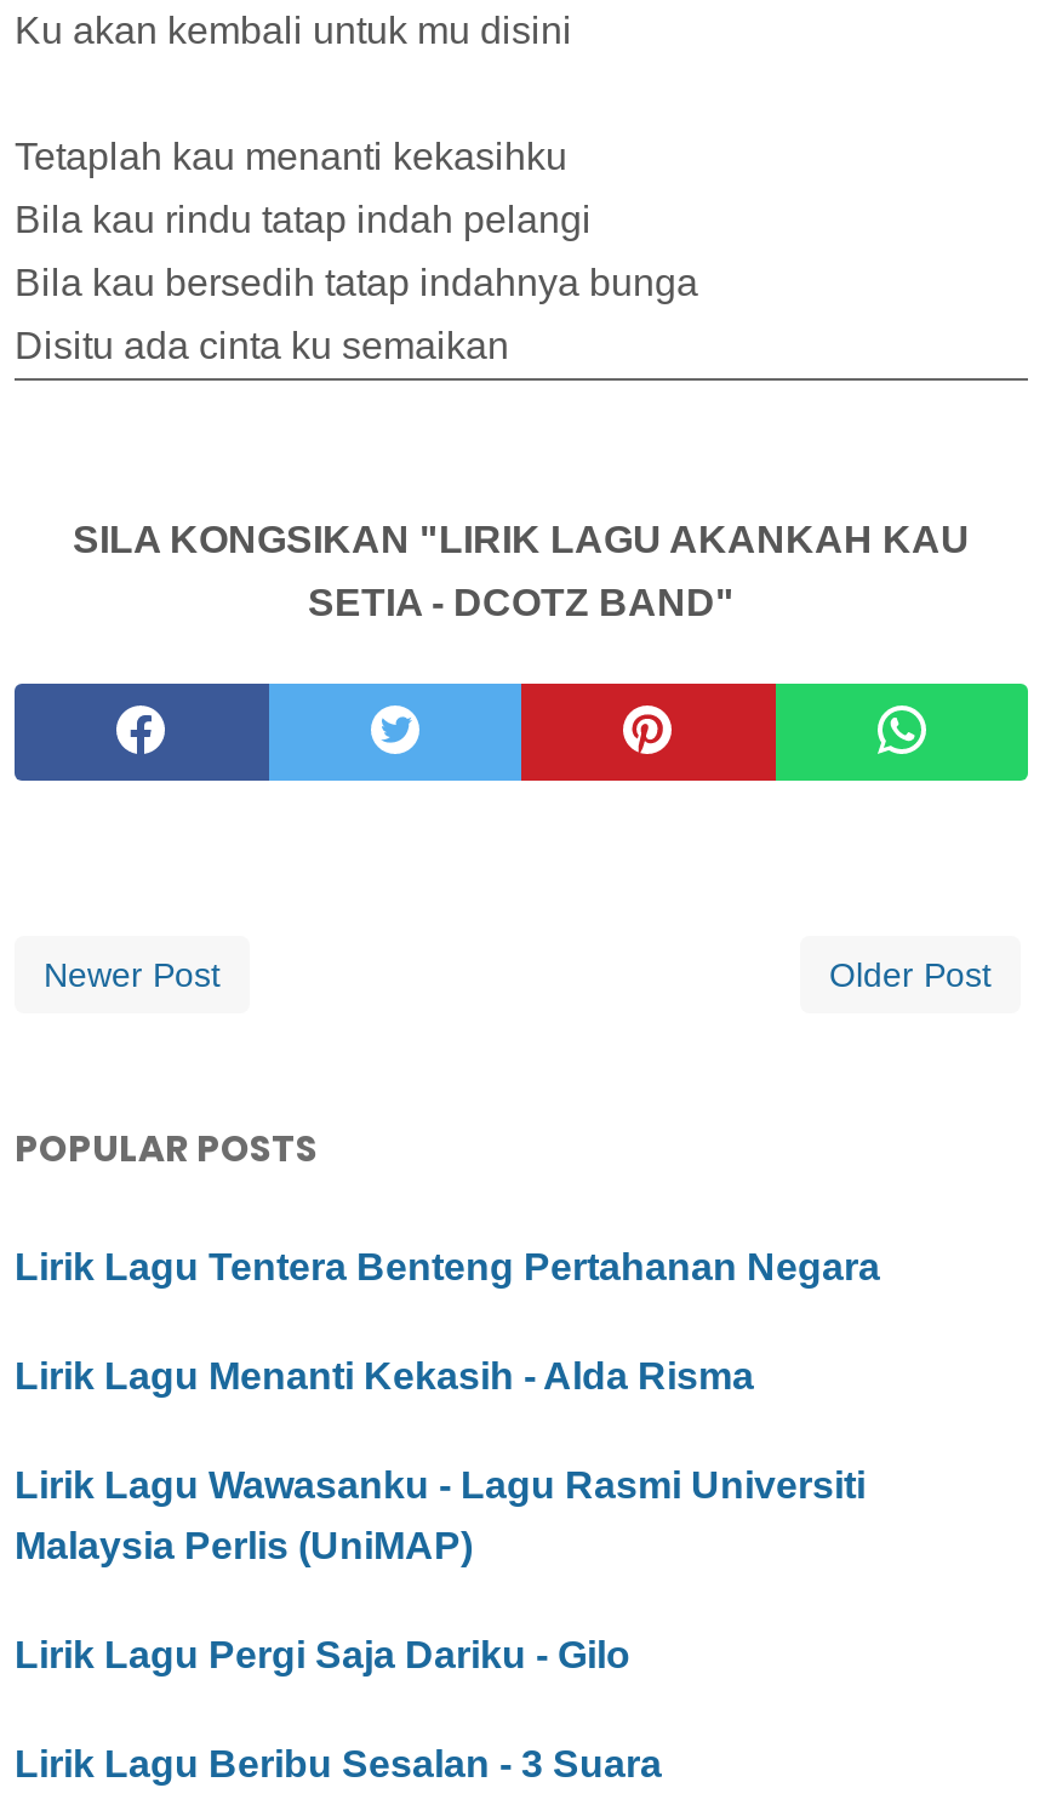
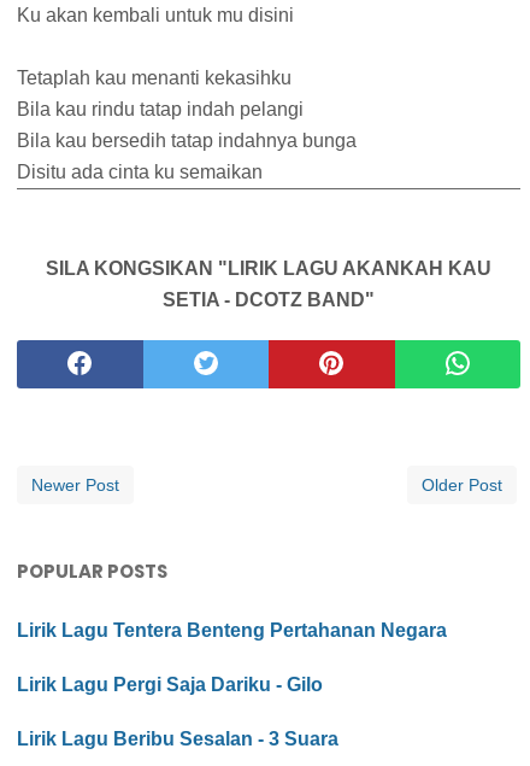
- Lirik Lagu Menanti Kekasih - Alda Risma
- Lirik Lagu Wawasanku - Lagu Rasmi Universiti
- Malaysia Perlis (UniMAP)
